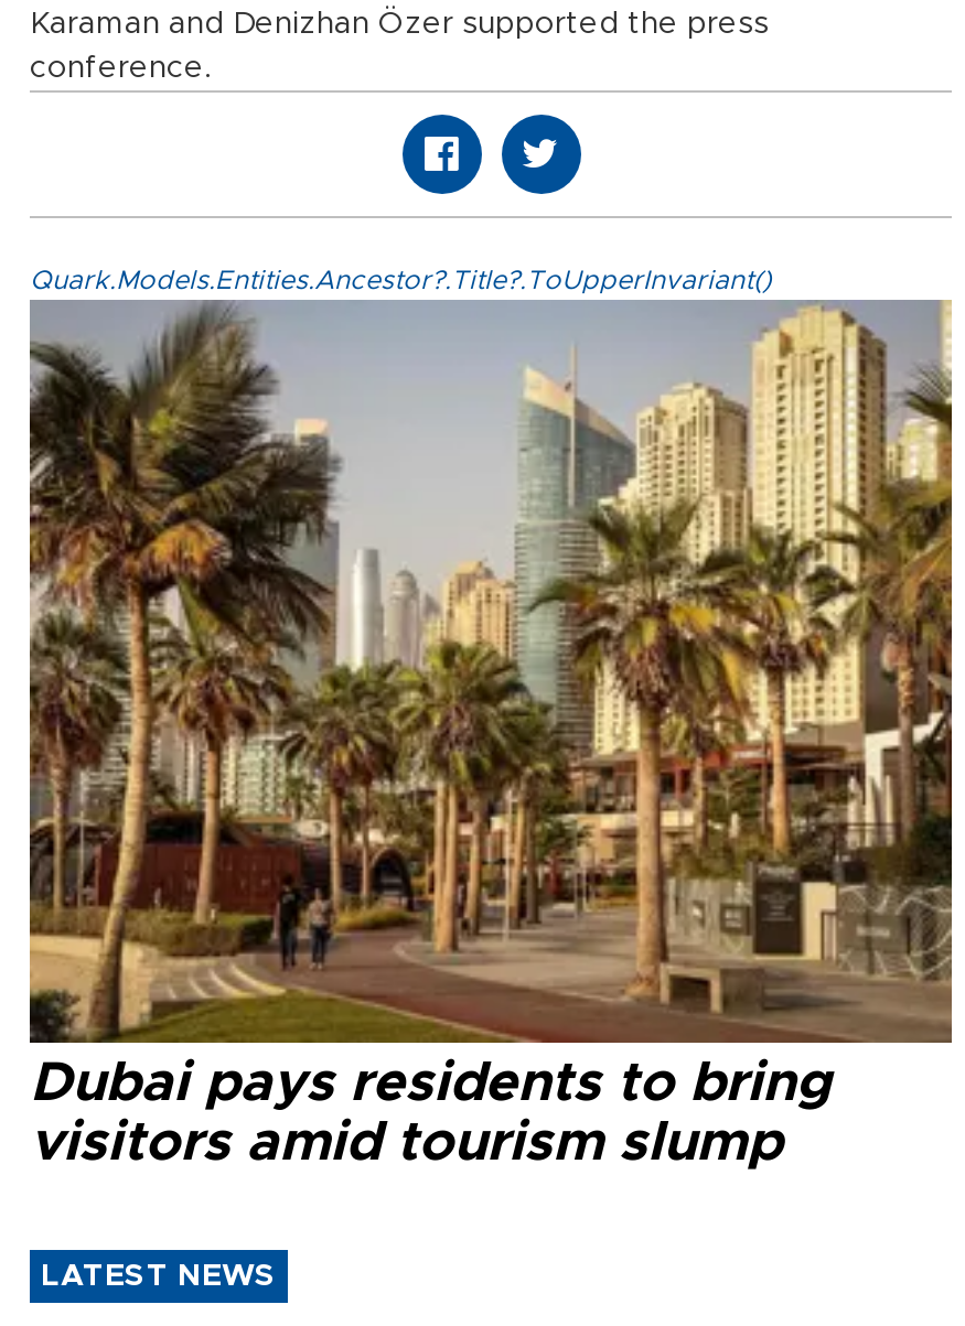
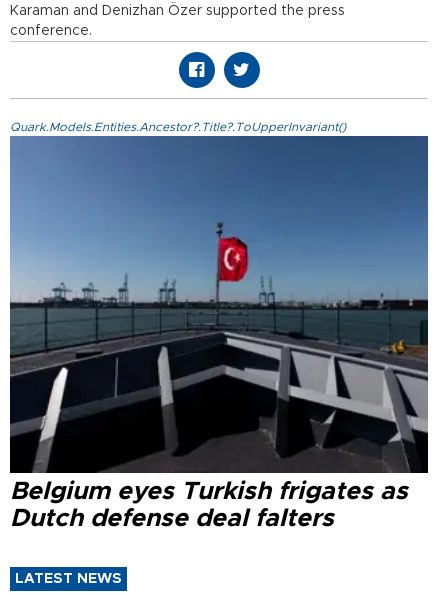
- [image]
- Dubai pays residents to bring
- visitors amid tourism slump
+ [image]
+ Belgium eyes Turkish frigates as
+ Dutch defense deal falters
